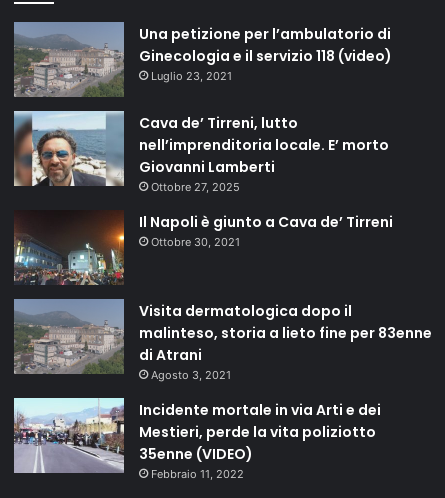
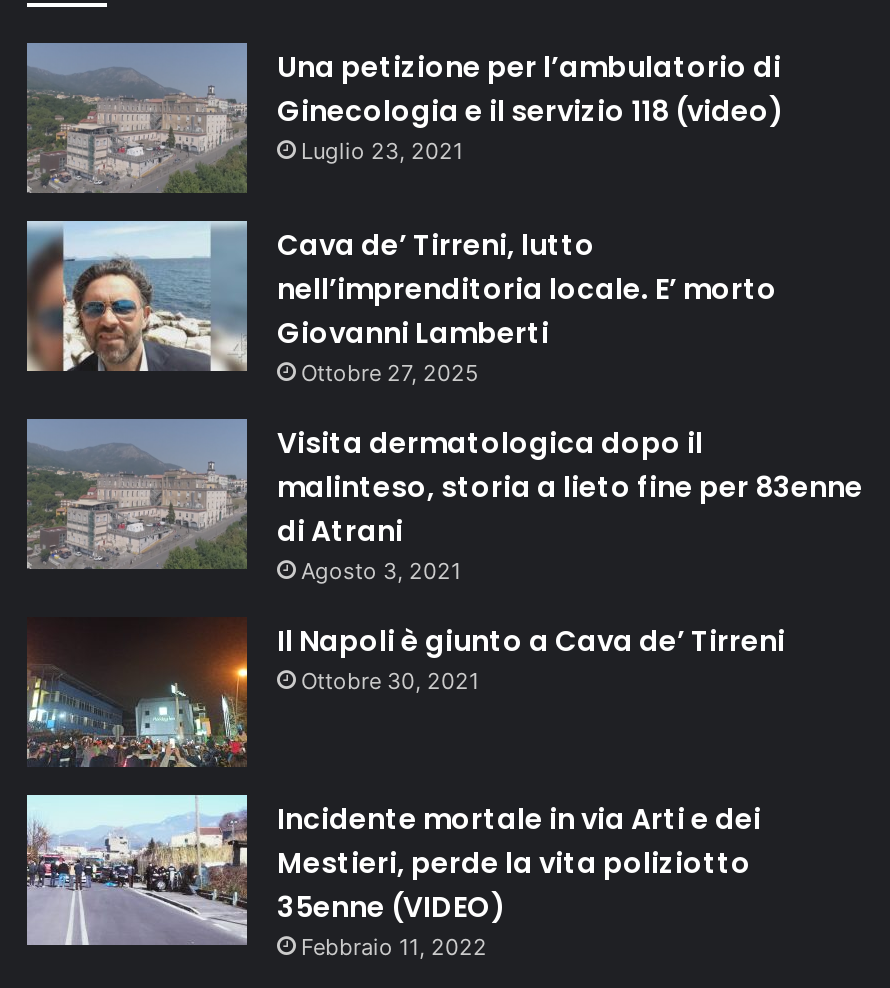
moved down: [image] | Il Napoli è giunto a Cava de’ Tirreni | Ottobre 30, 2021

moved up: [image] | Visita dermatologica dopo il | malinteso, storia a lieto fine per 83enne | di Atrani | Agosto 3, 2021
